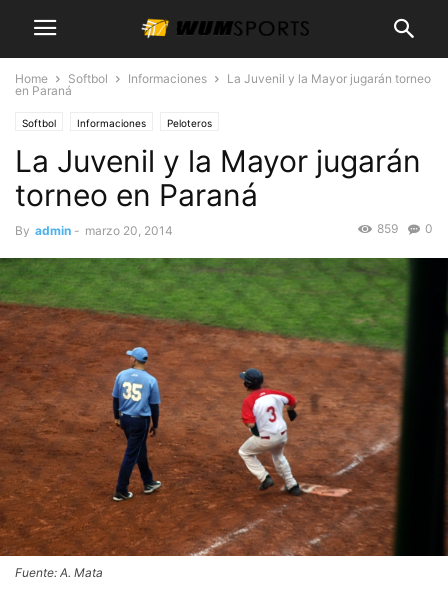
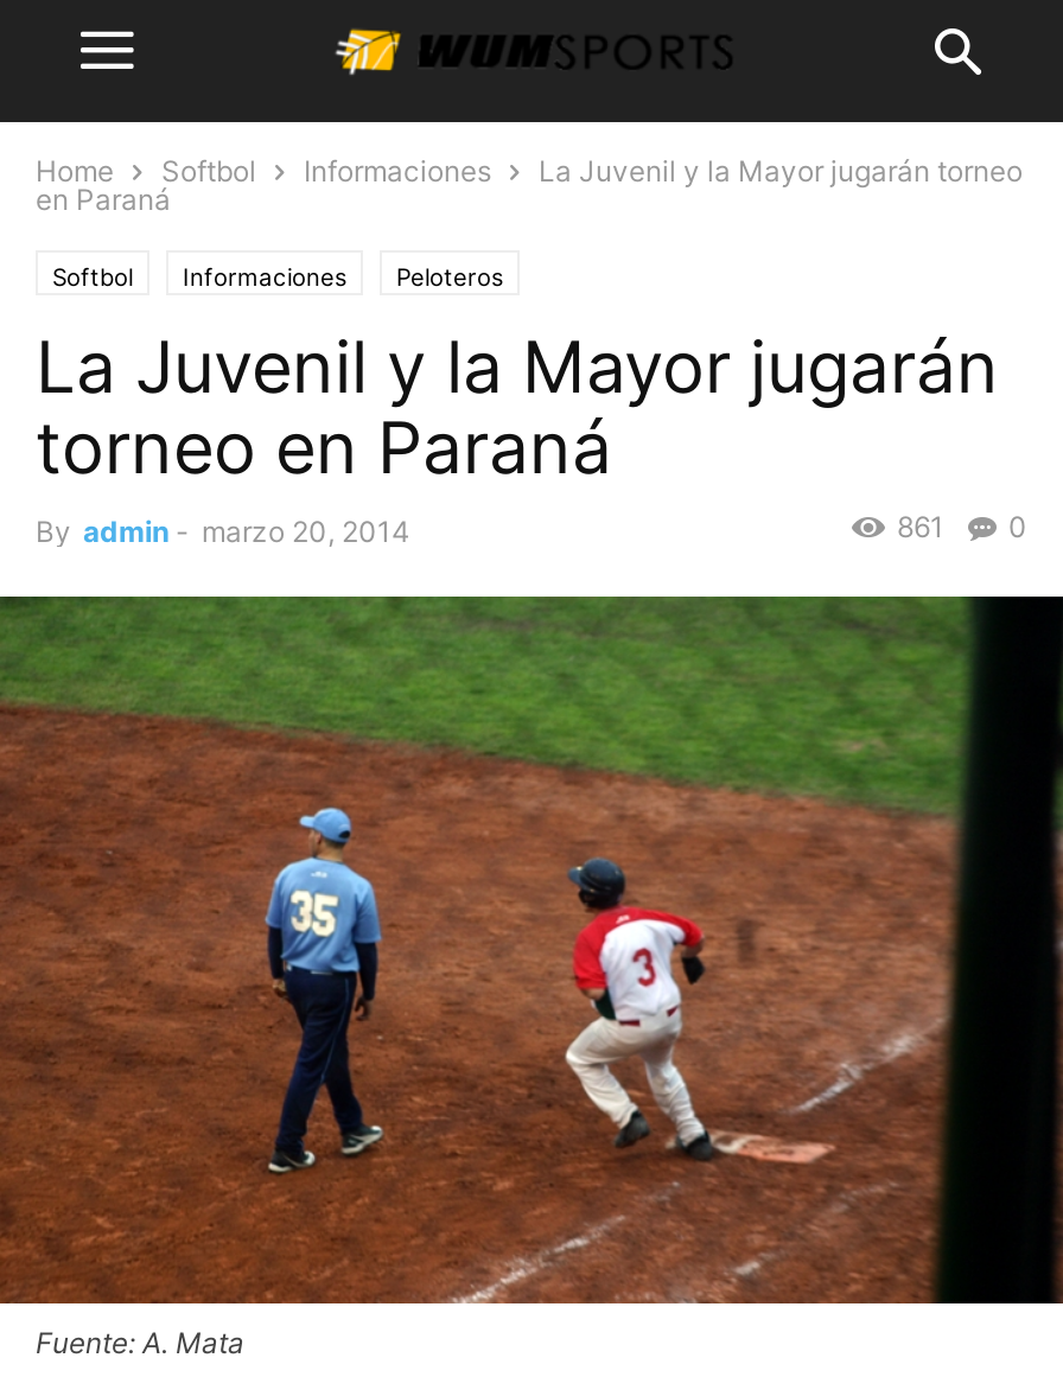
- 859 0
+ 861 0
